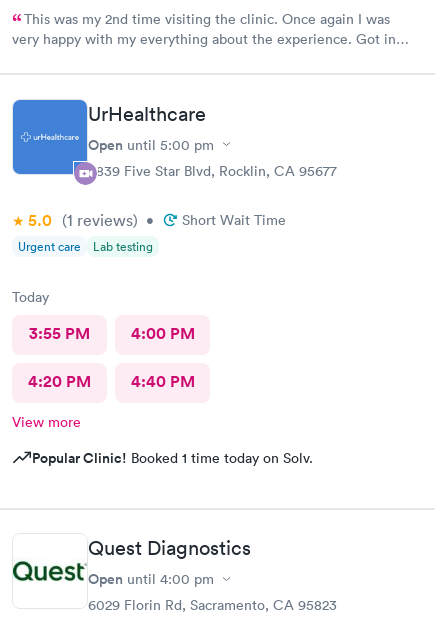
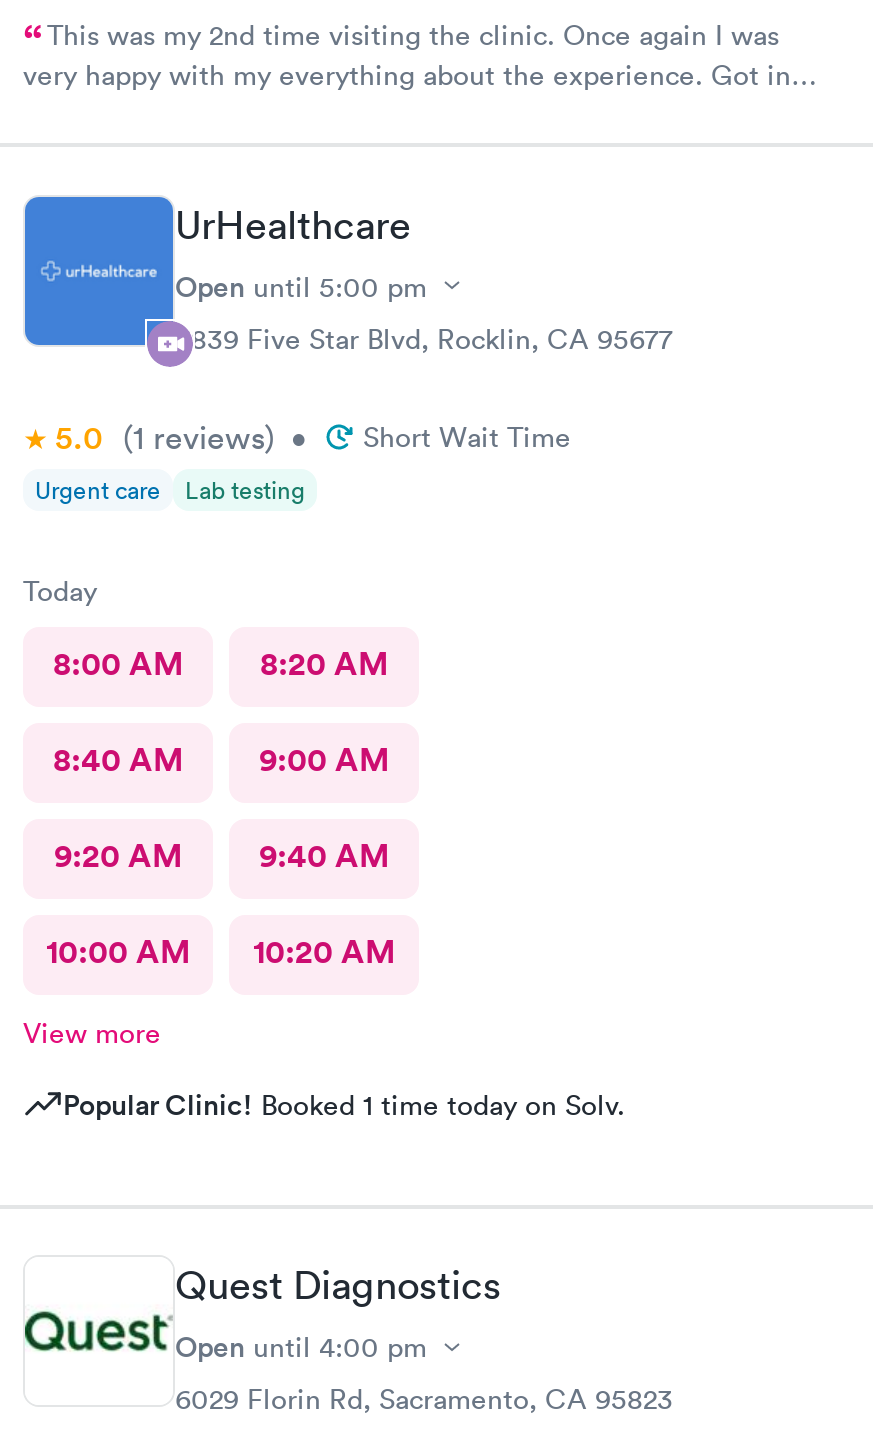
- 3:55 PM
- 4:00 PM
- 4:20 PM
- 4:40 PM
+ 8:00 AM
+ 8:20 AM
+ 8:40 AM
+ 9:00 AM
+ 9:20 AM
+ 9:40 AM
+ 10:00 AM
+ 10:20 AM
